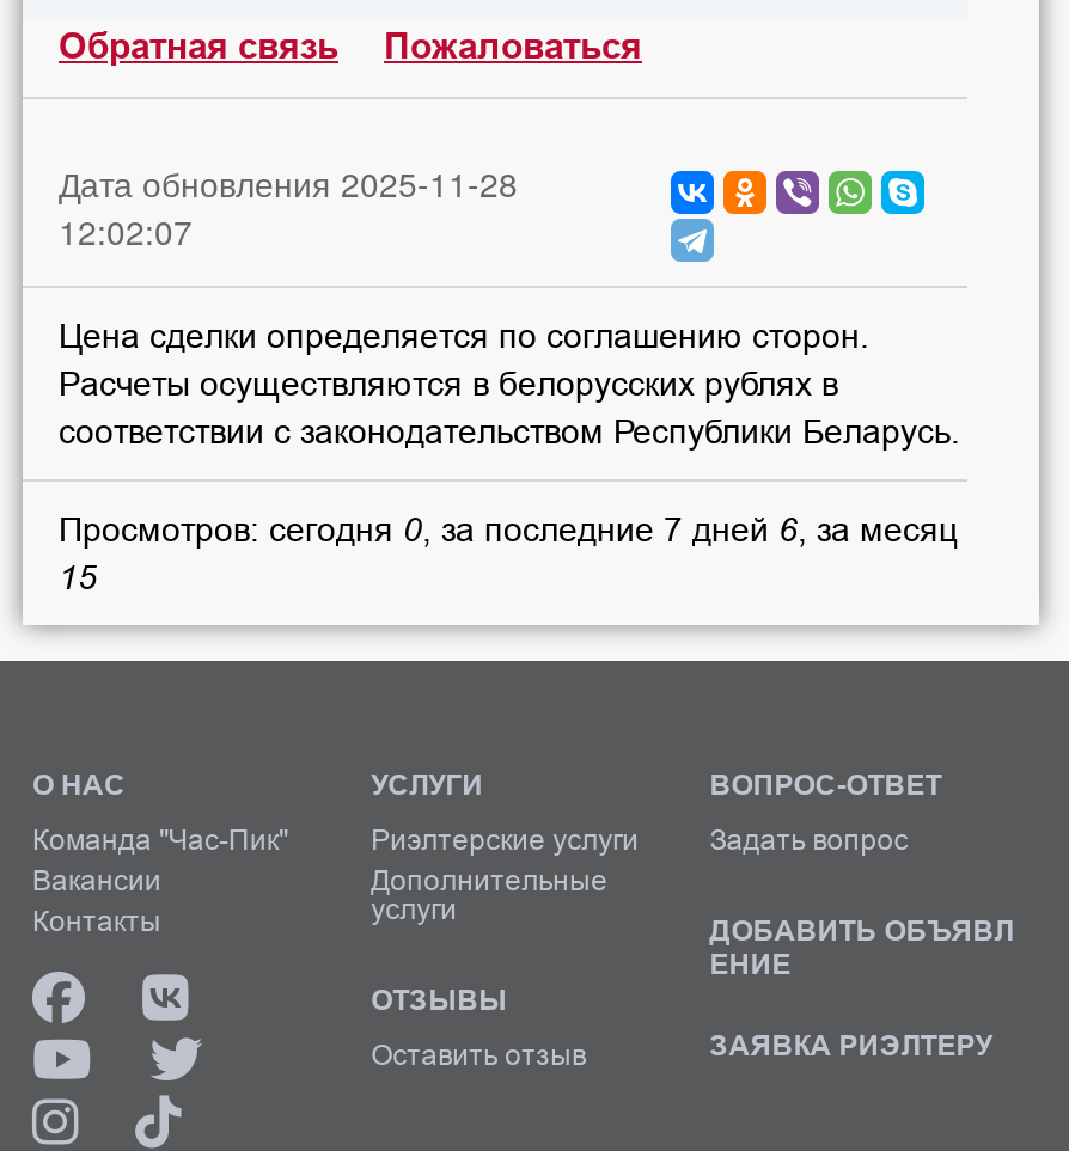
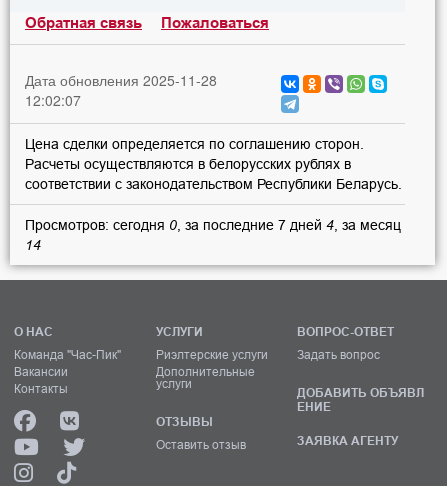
- Просмотров: сегодня 0, за последние 7 дней 6, за месяц
+ Просмотров: сегодня 0, за последние 7 дней 4, за месяц

- 15
+ 14

- ЗАЯВКА РИЭЛТЕРУ
+ ЗАЯВКА АГЕНТУ
